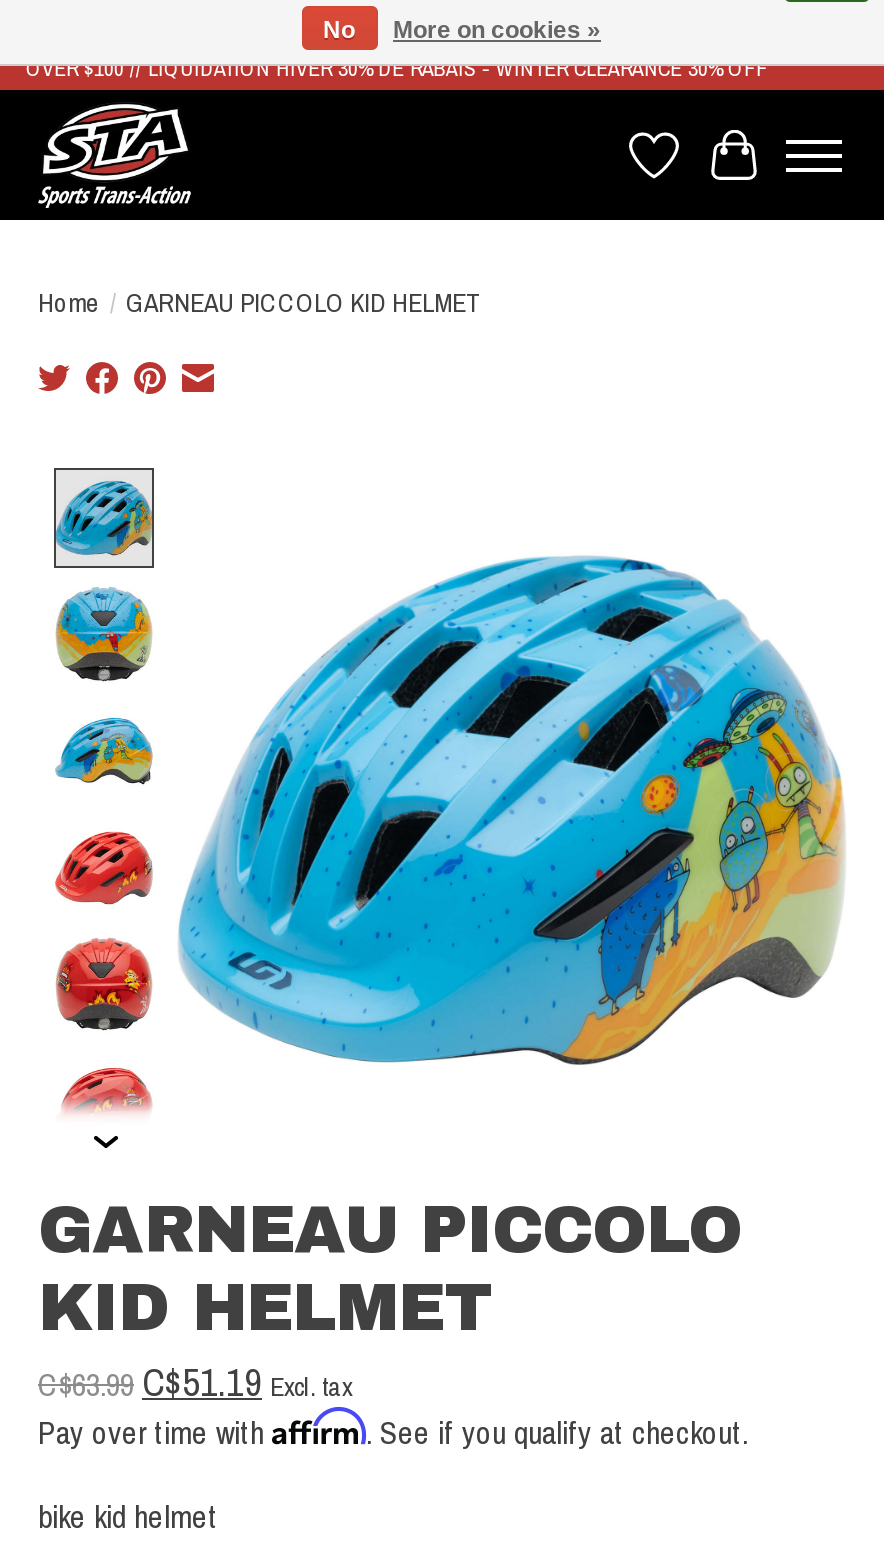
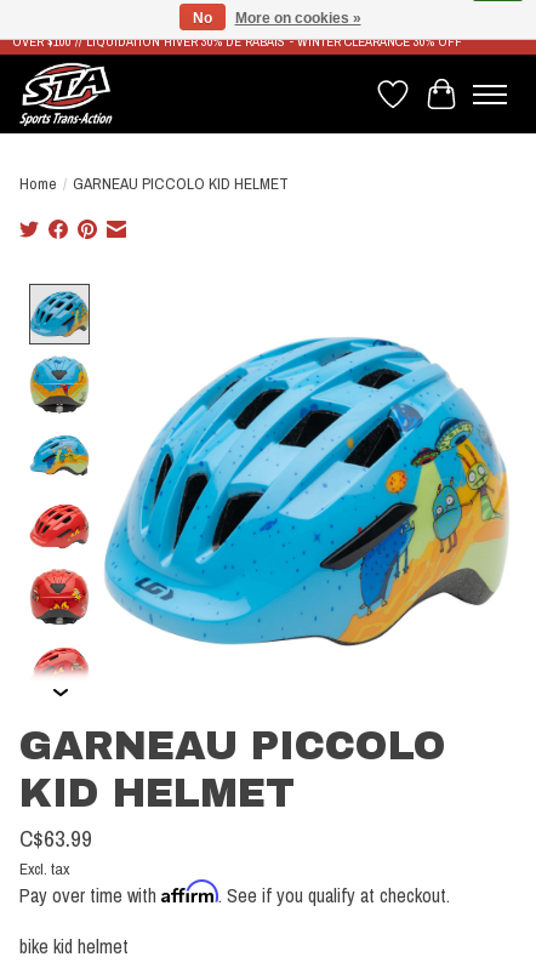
- C$63.99 C$51.19 Excl. tax
+ C$63.99
+ Excl. tax
